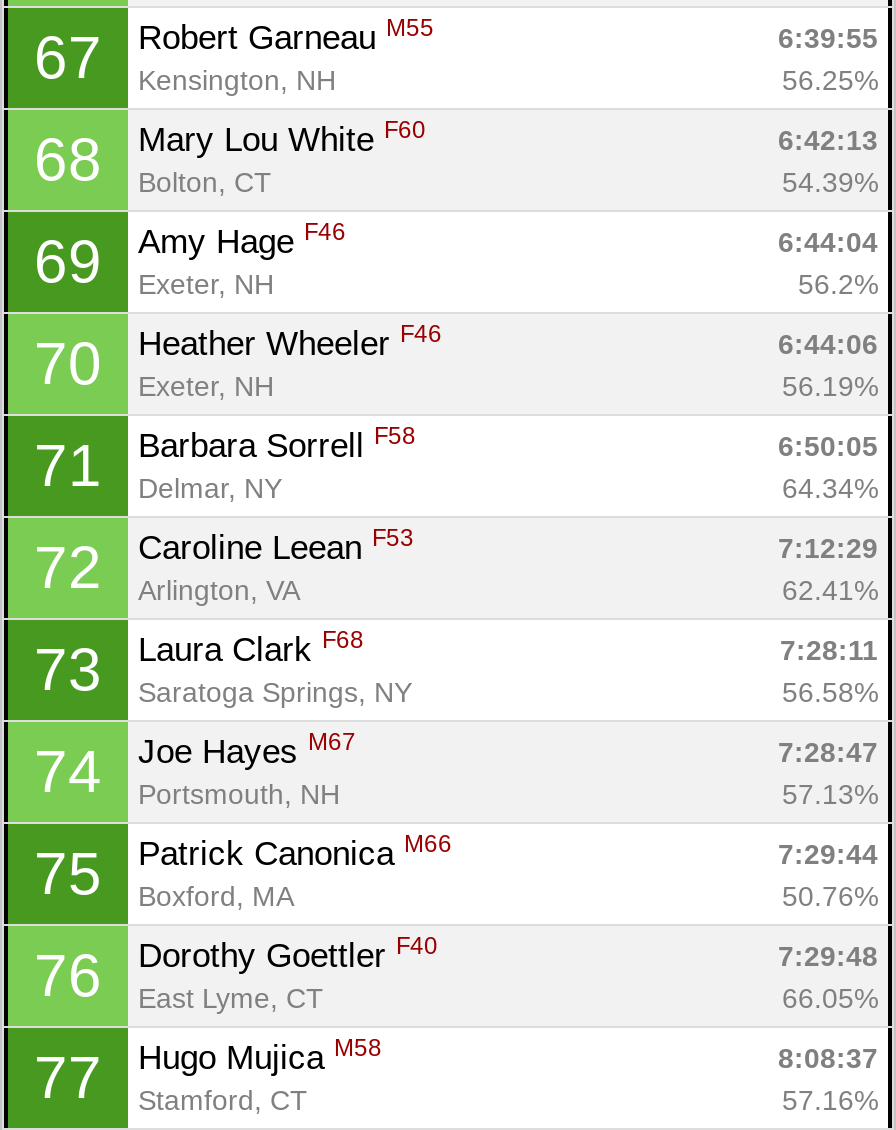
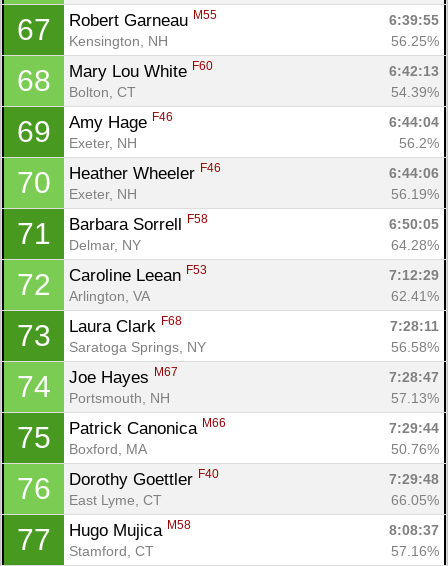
- 64.34%
+ 64.28%
